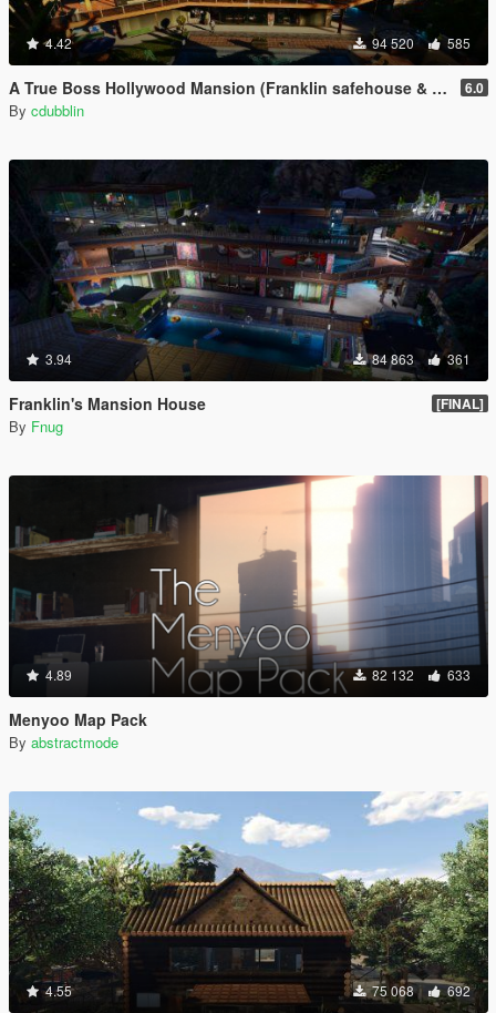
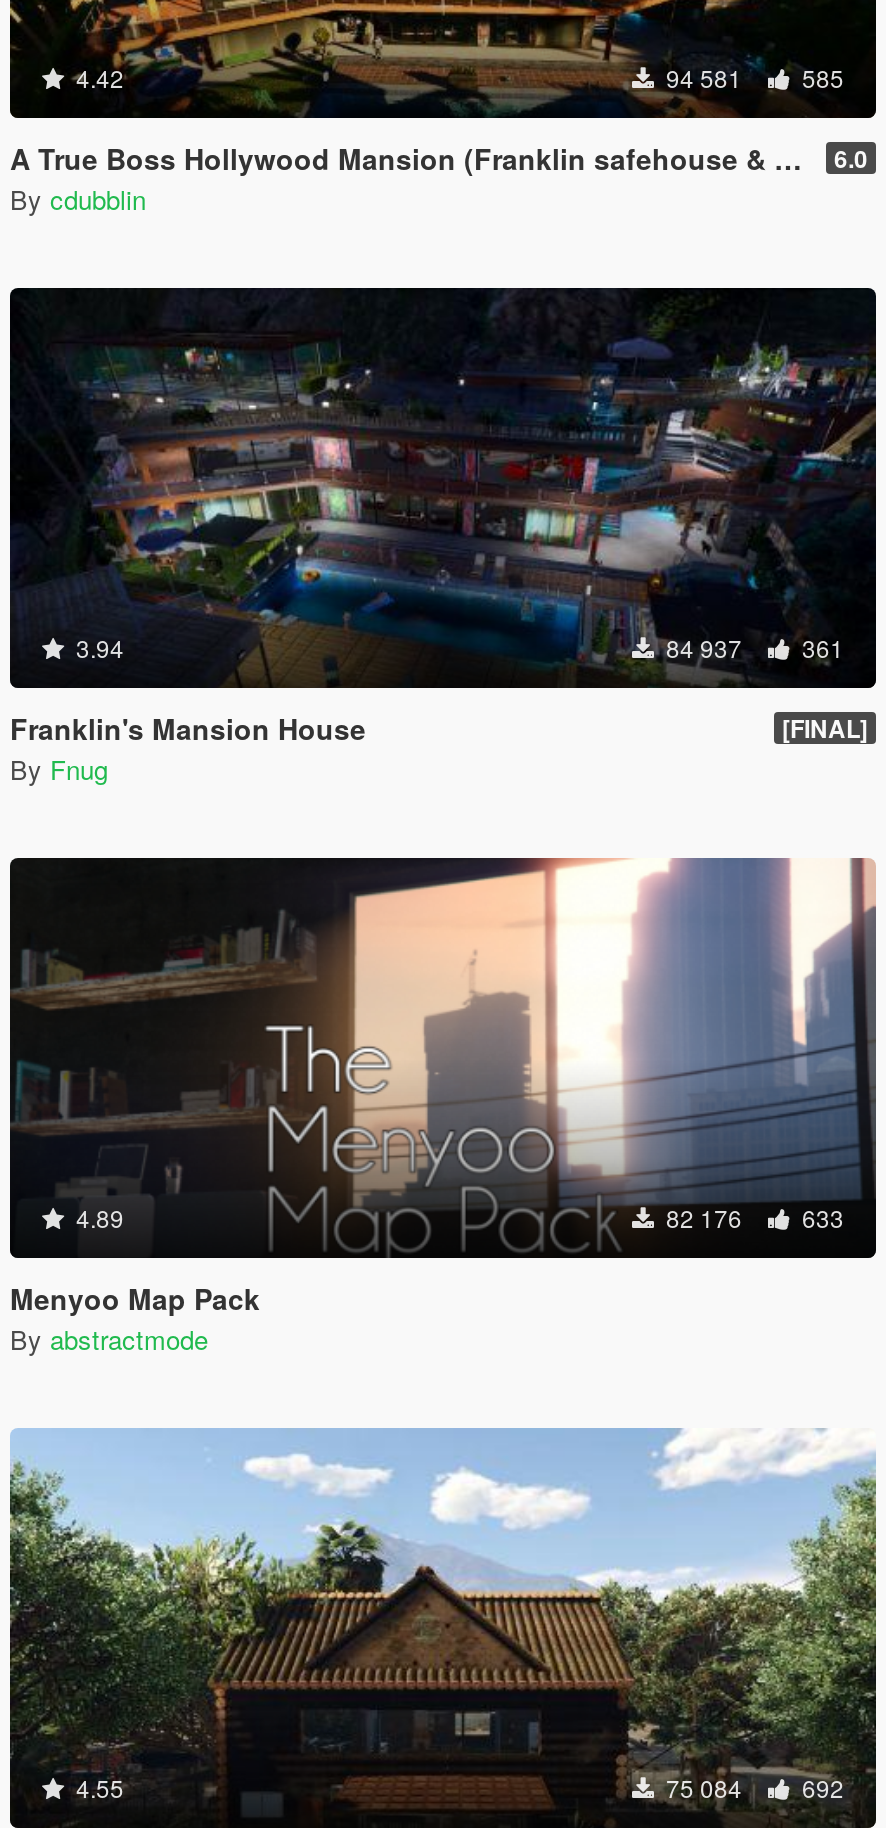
- 94 520 585
+ 94 581 585

- 84 863 361
+ 84 937 361

- 82 132 633
+ 82 176 633

- 75 068 692
+ 75 084 692
